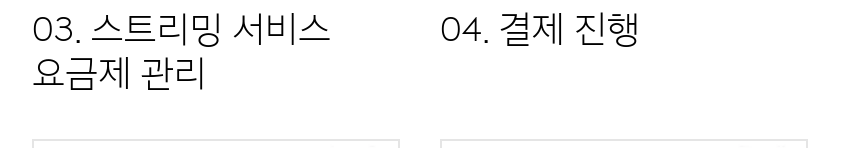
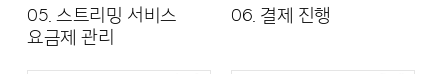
- 03. 스트리밍 서비스
+ 05. 스트리밍 서비스

- 04. 결제 진행
+ 06. 결제 진행
